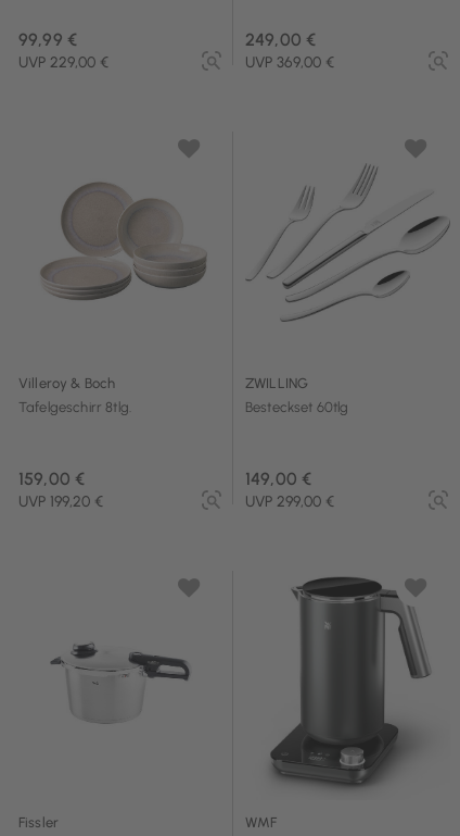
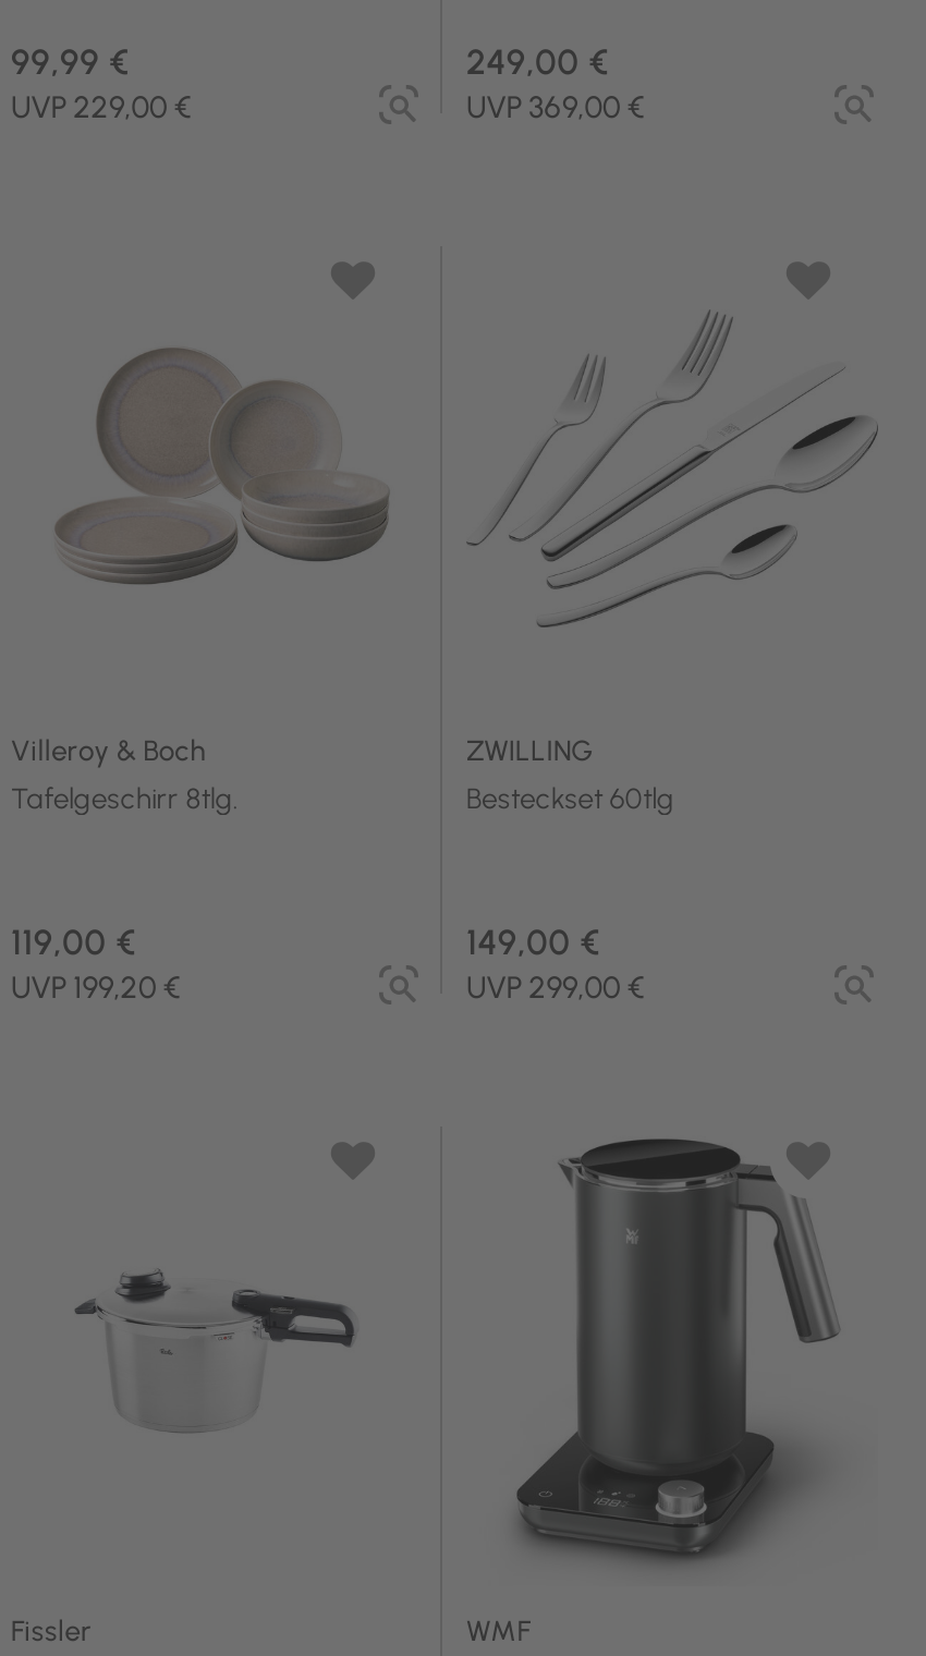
- 159,00 €
+ 119,00 €
